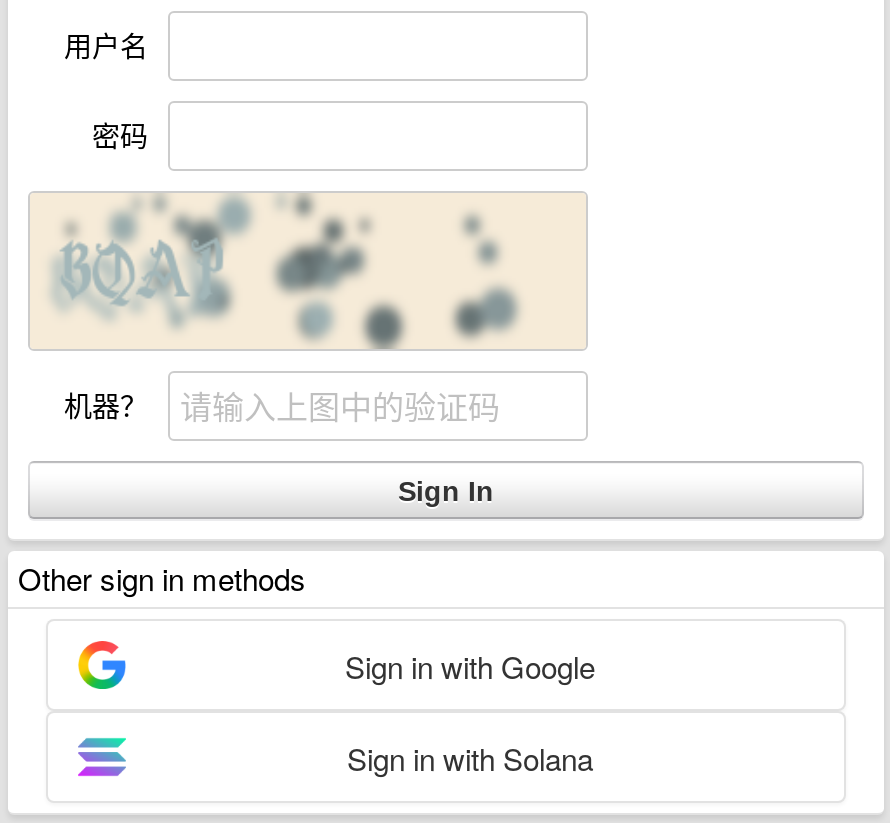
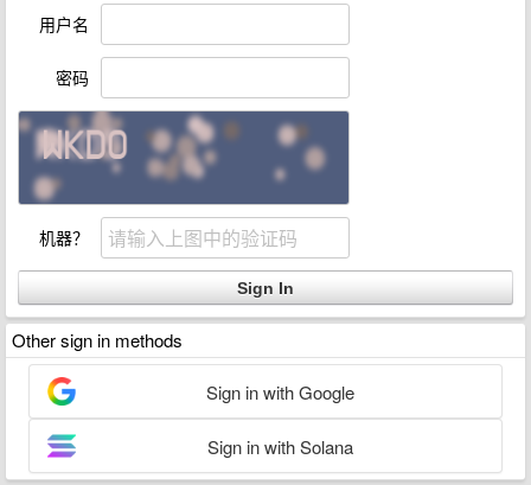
- [image]
+ [image]
